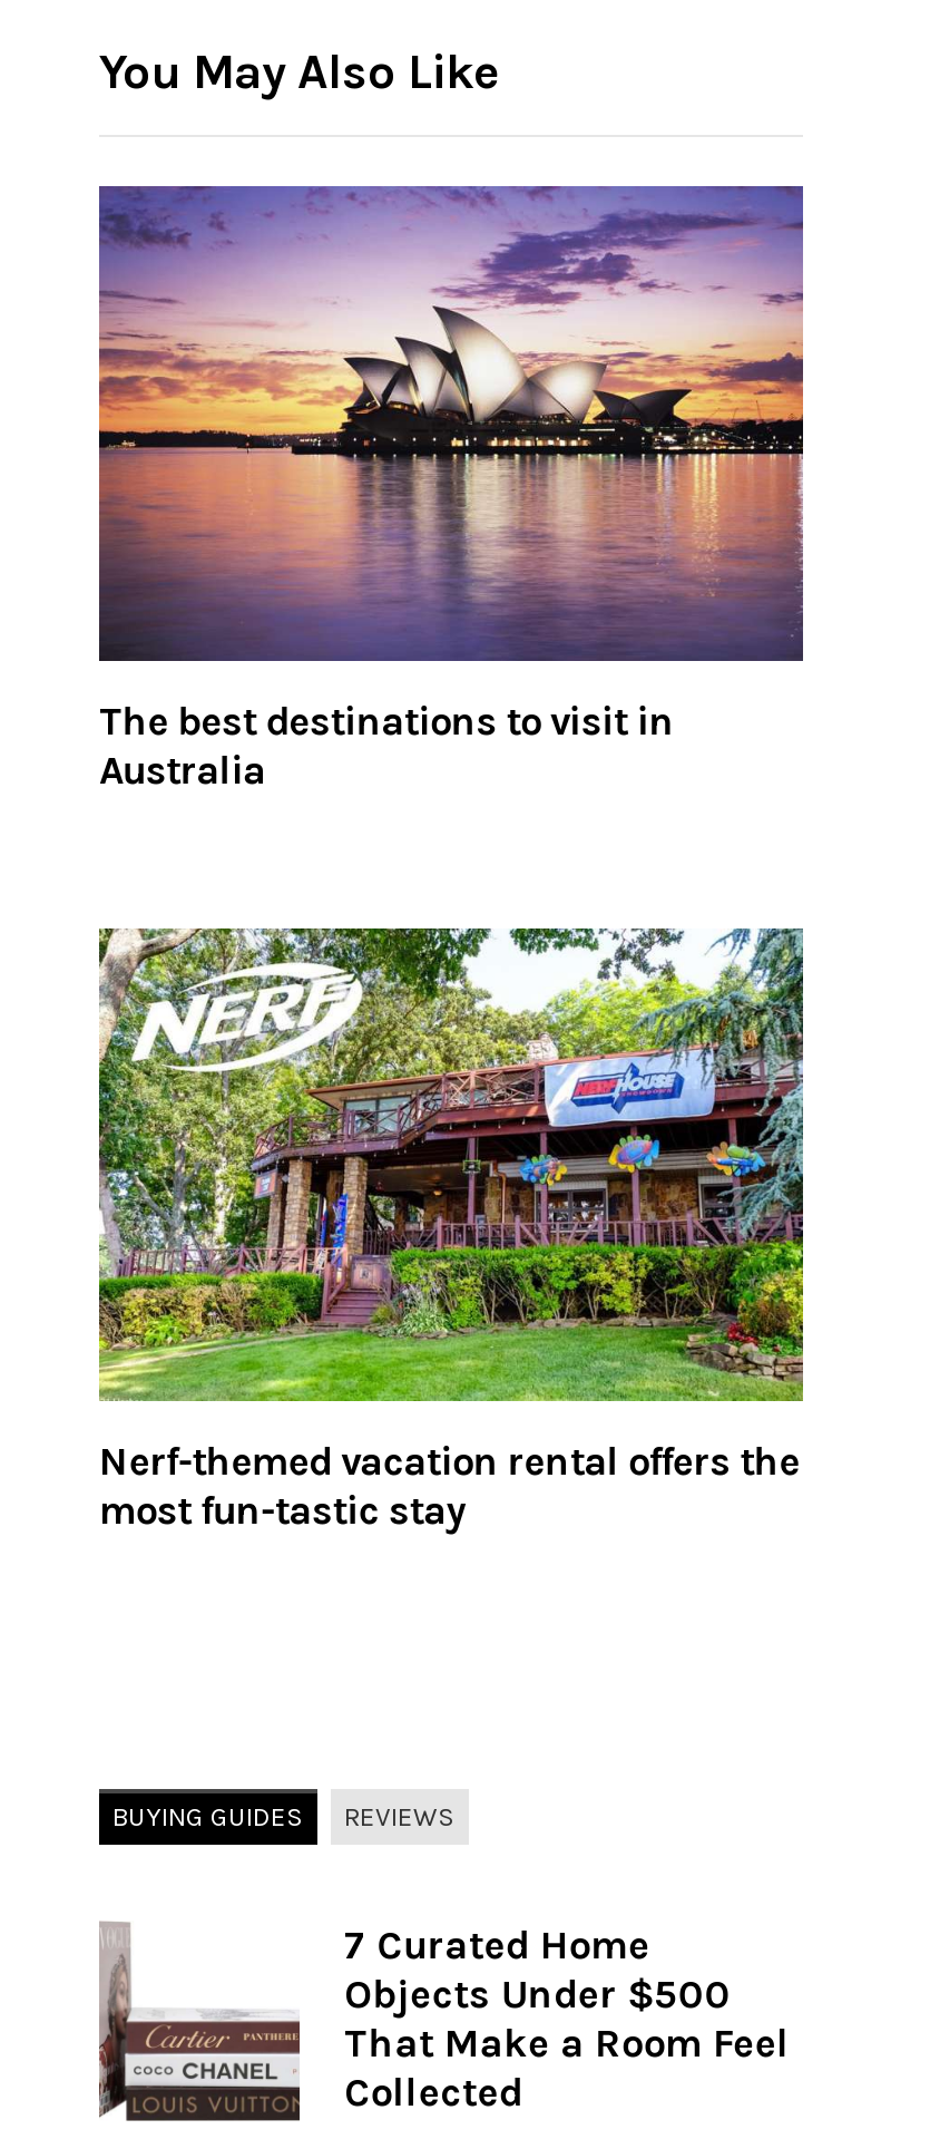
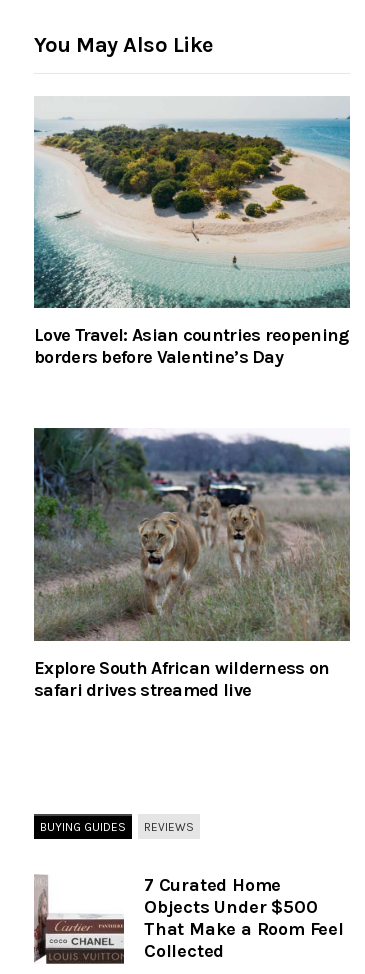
- [image]
- The best destinations to visit in
- Australia
+ [image]
+ Love Travel: Asian countries reopening
+ borders before Valentine’s Day

- [image]
- Nerf-themed vacation rental offers the
- most fun-tastic stay
+ [image]
+ Explore South African wilderness on
+ safari drives streamed live
